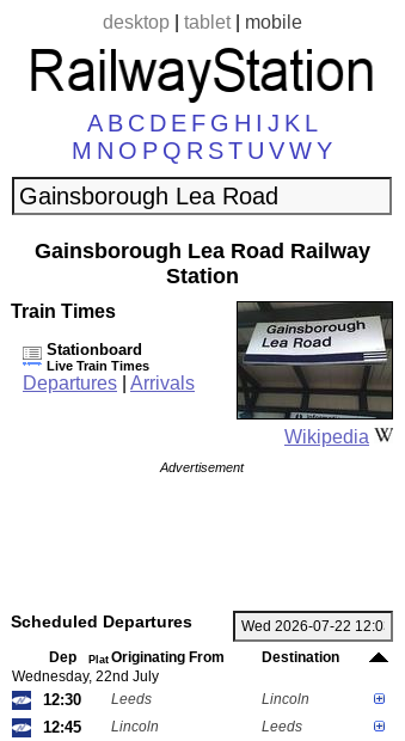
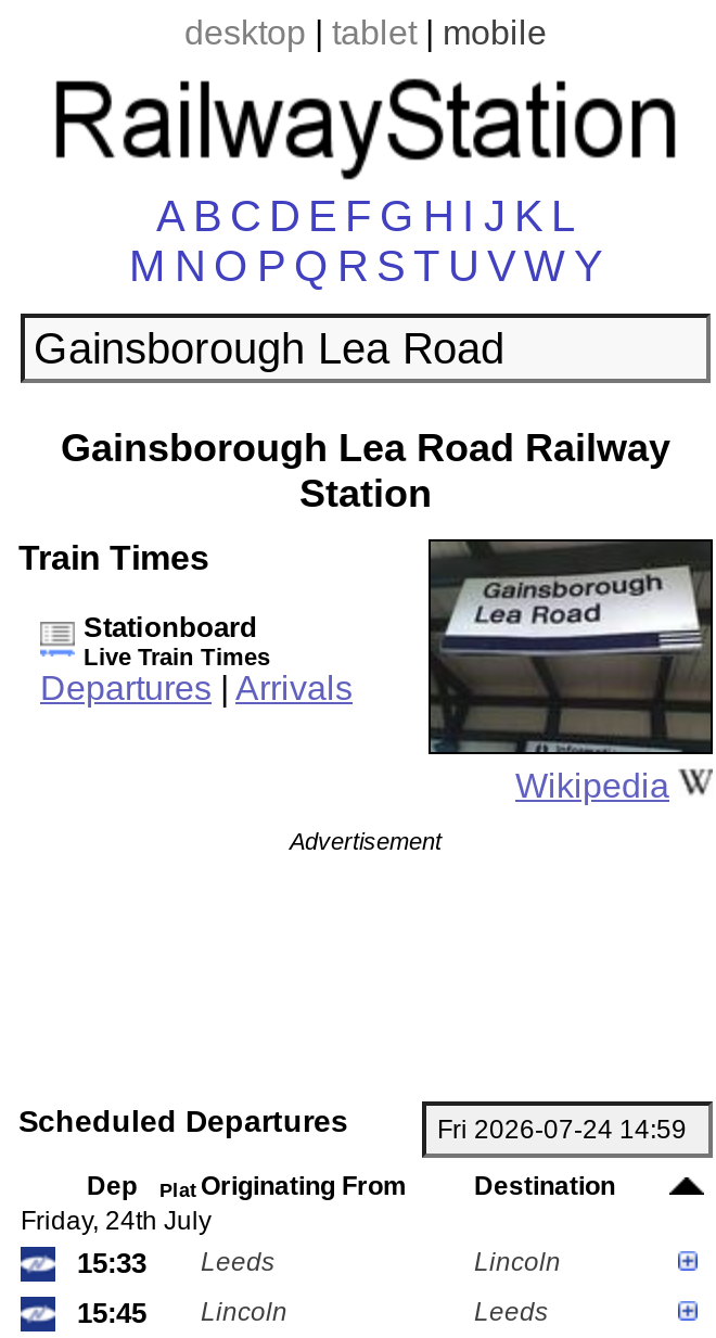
- Wednesday, 22nd July
+ Friday, 24th July

- 12:30 Leeds
+ 15:33 Leeds

- 12:45 Lincoln
+ 15:45 Lincoln
